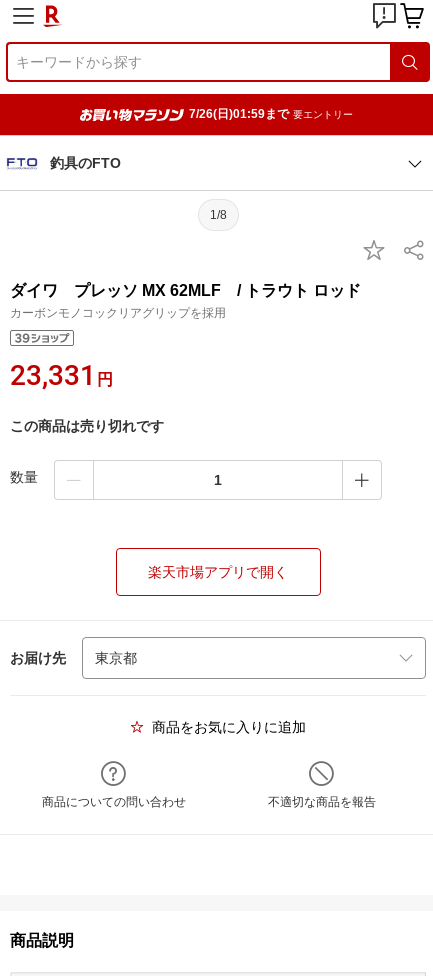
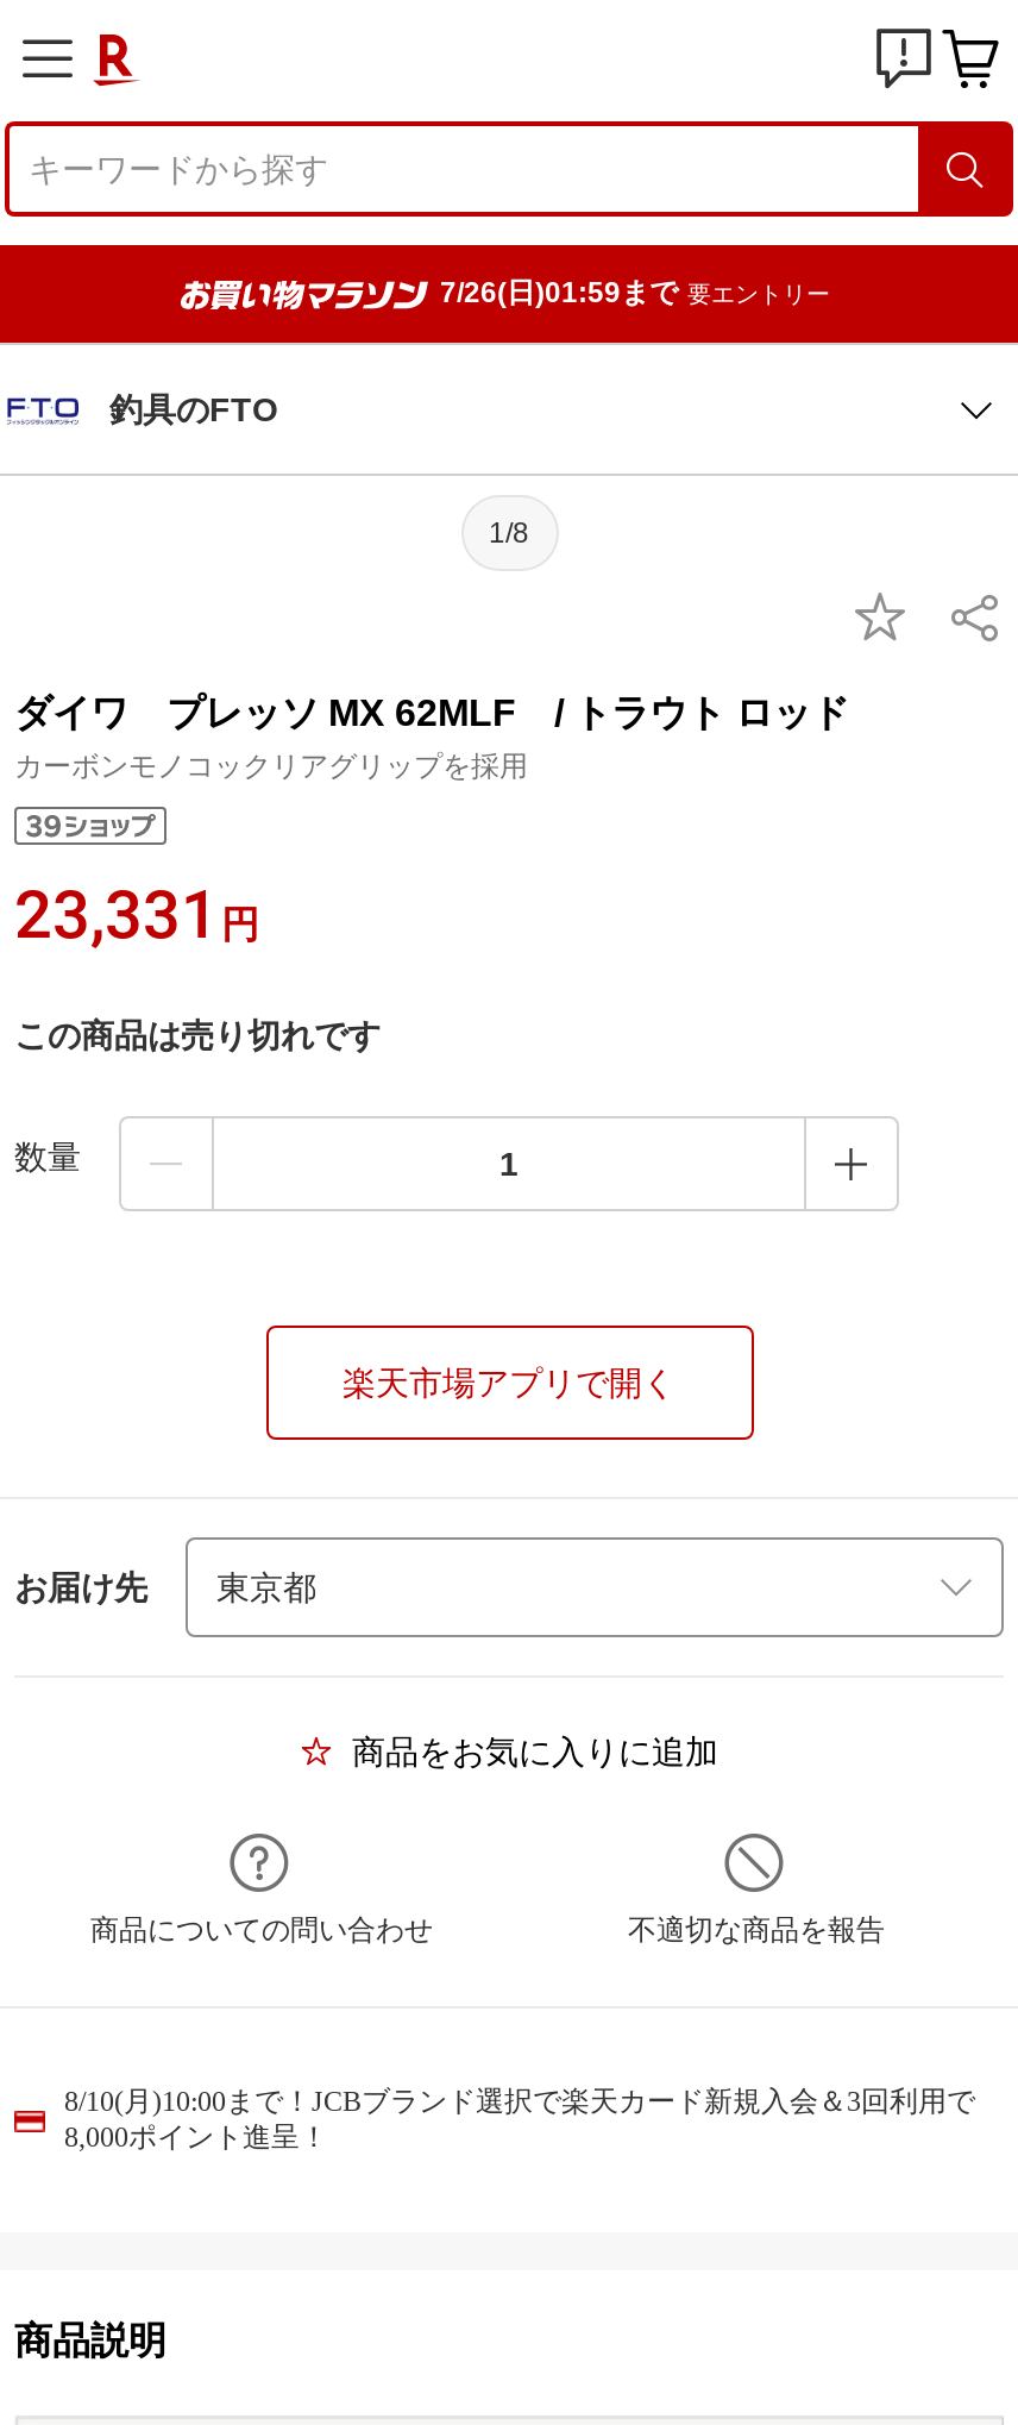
+ 8/10(月)10:00まで！JCBブランド選択で楽天カード新規入会＆3回利用で
+ 8,000ポイント進呈！
